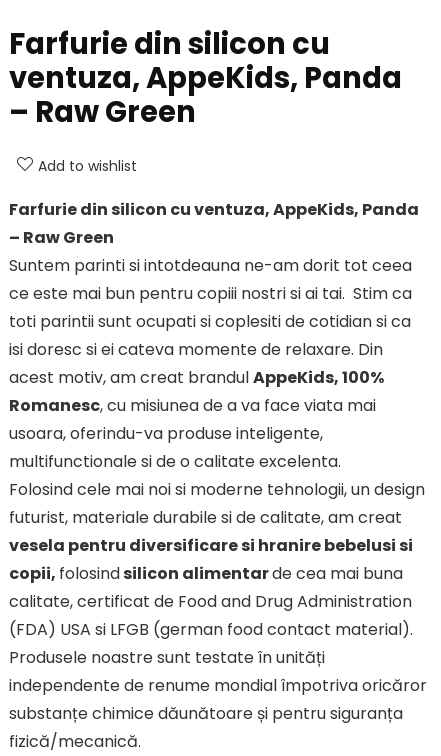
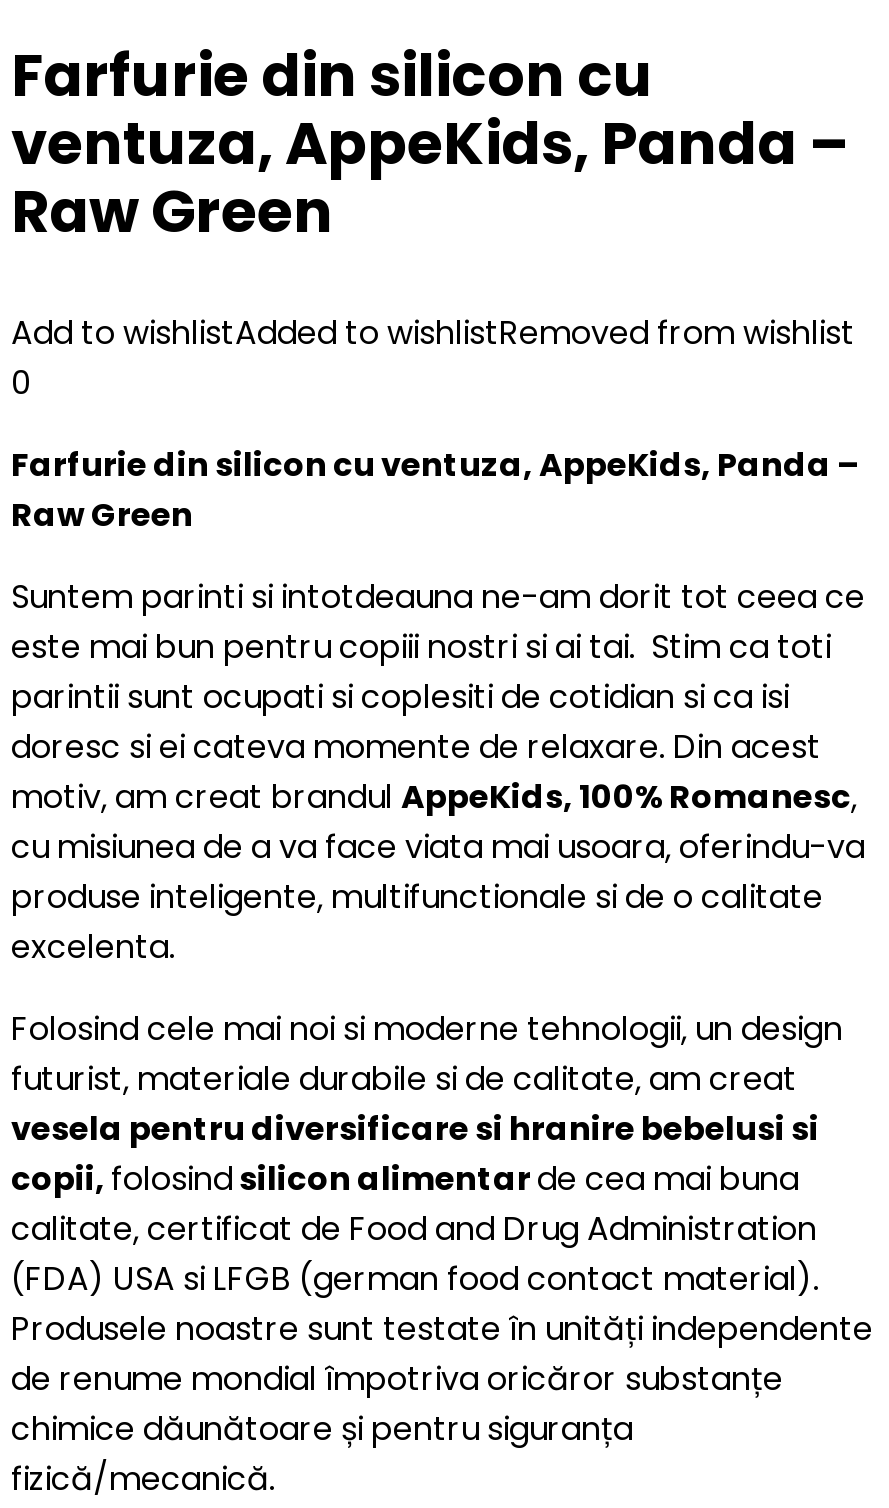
- ventuza, AppeKids, Panda
- – Raw Green
- Add to wishlist
- Farfurie din silicon cu ventuza, AppeKids, Panda
- – Raw Green
- Suntem parinti si intotdeauna ne-am dorit tot ceea
- ce este mai bun pentru copiii nostri si ai tai. Stim ca
- toti parintii sunt ocupati si coplesiti de cotidian si ca
- isi doresc si ei cateva momente de relaxare. Din
- acest motiv, am creat brandul AppeKids, 100%
- Romanesc, cu misiunea de a va face viata mai
- usoara, oferindu-va produse inteligente,
- multifunctionale si de o calitate excelenta.
+ ventuza, AppeKids, Panda –
+ Raw Green
+ Add to wishlistAdded to wishlistRemoved from wishlist
+ 0
+ Farfurie din silicon cu ventuza, AppeKids, Panda –
+ Raw Green
+ Suntem parinti si intotdeauna ne-am dorit tot ceea ce
+ este mai bun pentru copiii nostri si ai tai. Stim ca toti
+ parintii sunt ocupati si coplesiti de cotidian si ca isi
+ doresc si ei cateva momente de relaxare. Din acest
+ motiv, am creat brandul AppeKids, 100% Romanesc,
+ cu misiunea de a va face viata mai usoara, oferindu-va
+ produse inteligente, multifunctionale si de o calitate
+ excelenta.

moved down: Folosind cele mai noi si moderne tehnologii, un design

moved down: futurist, materiale durabile si de calitate, am creat

moved down: vesela pentru diversificare si hranire bebelusi si

moved down: copii, folosind silicon alimentar de cea mai buna
